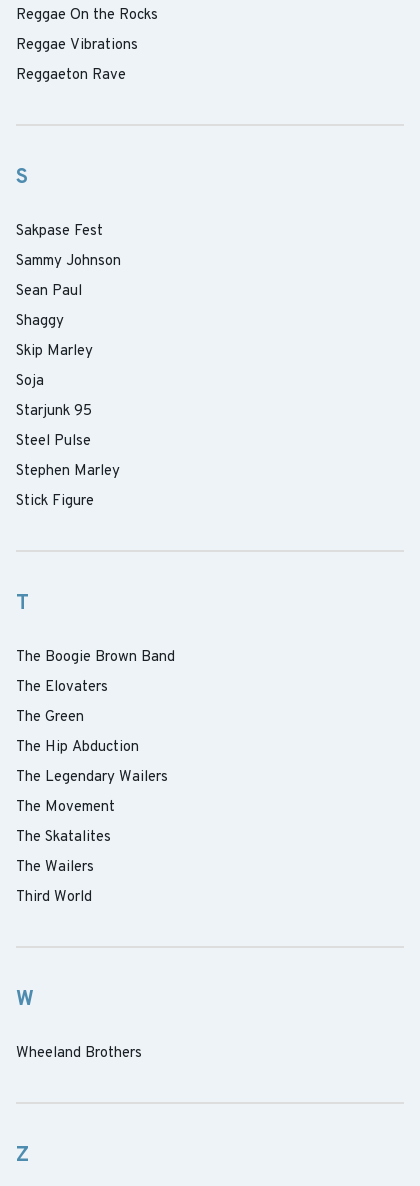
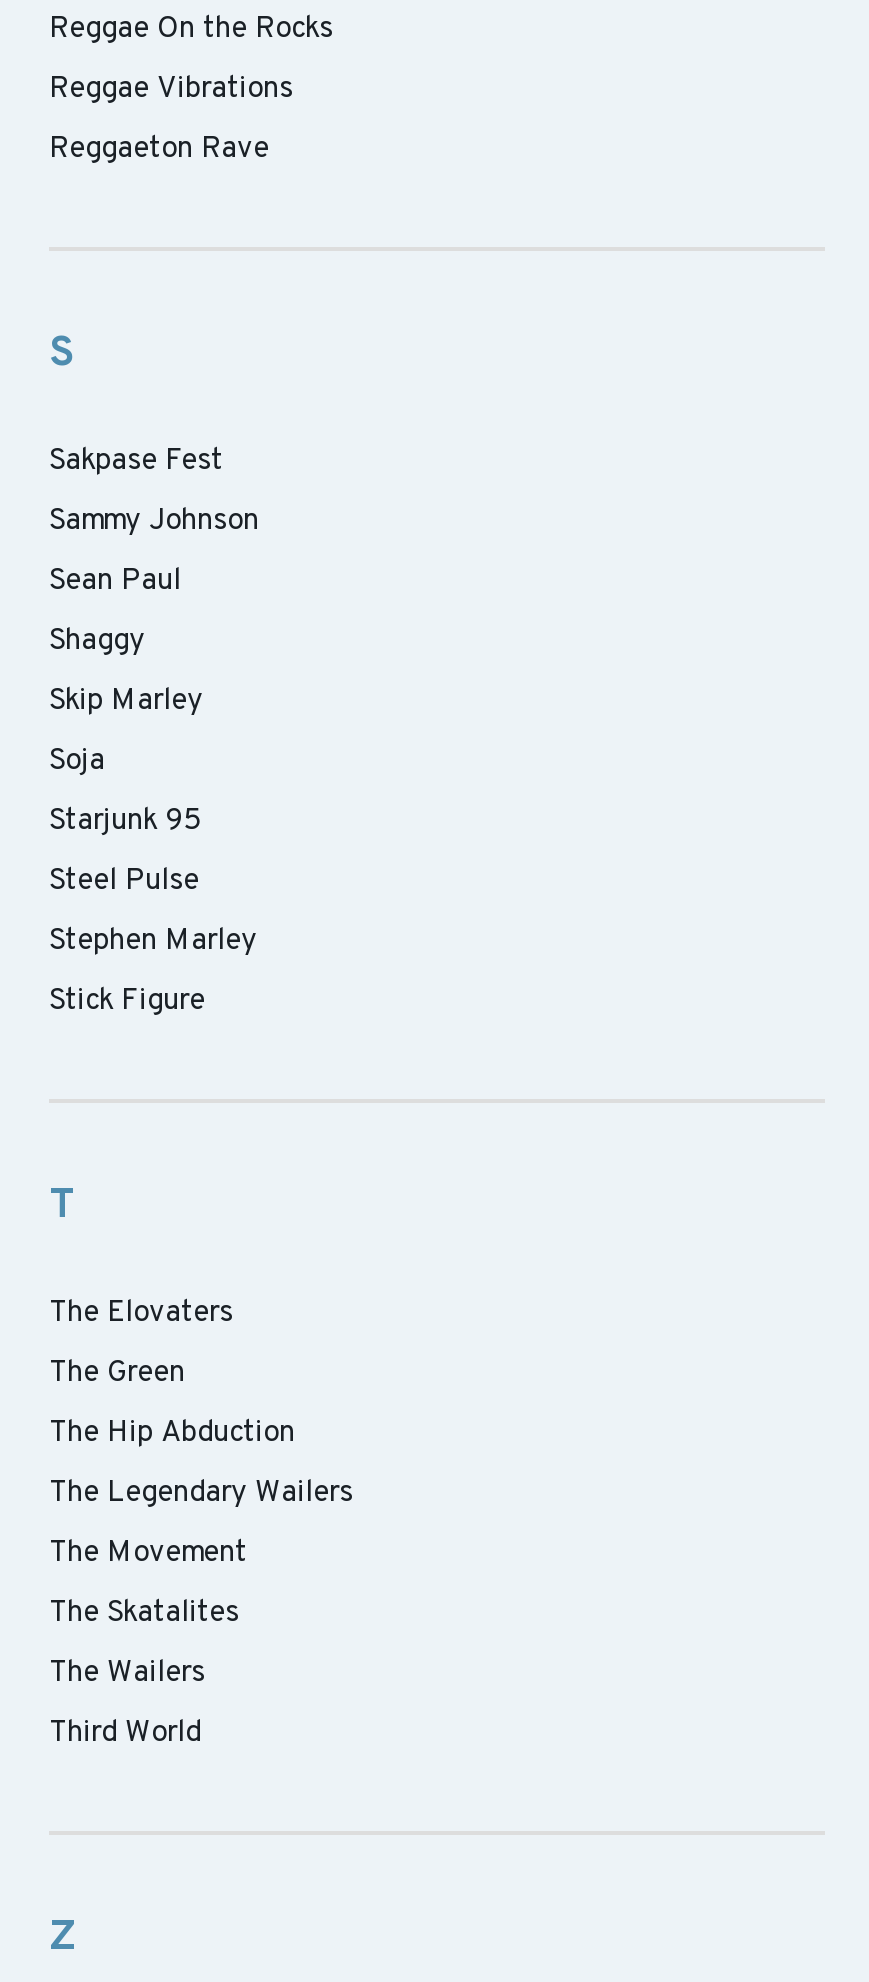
- The Boogie Brown Band

- W
- Wheeland Brothers
